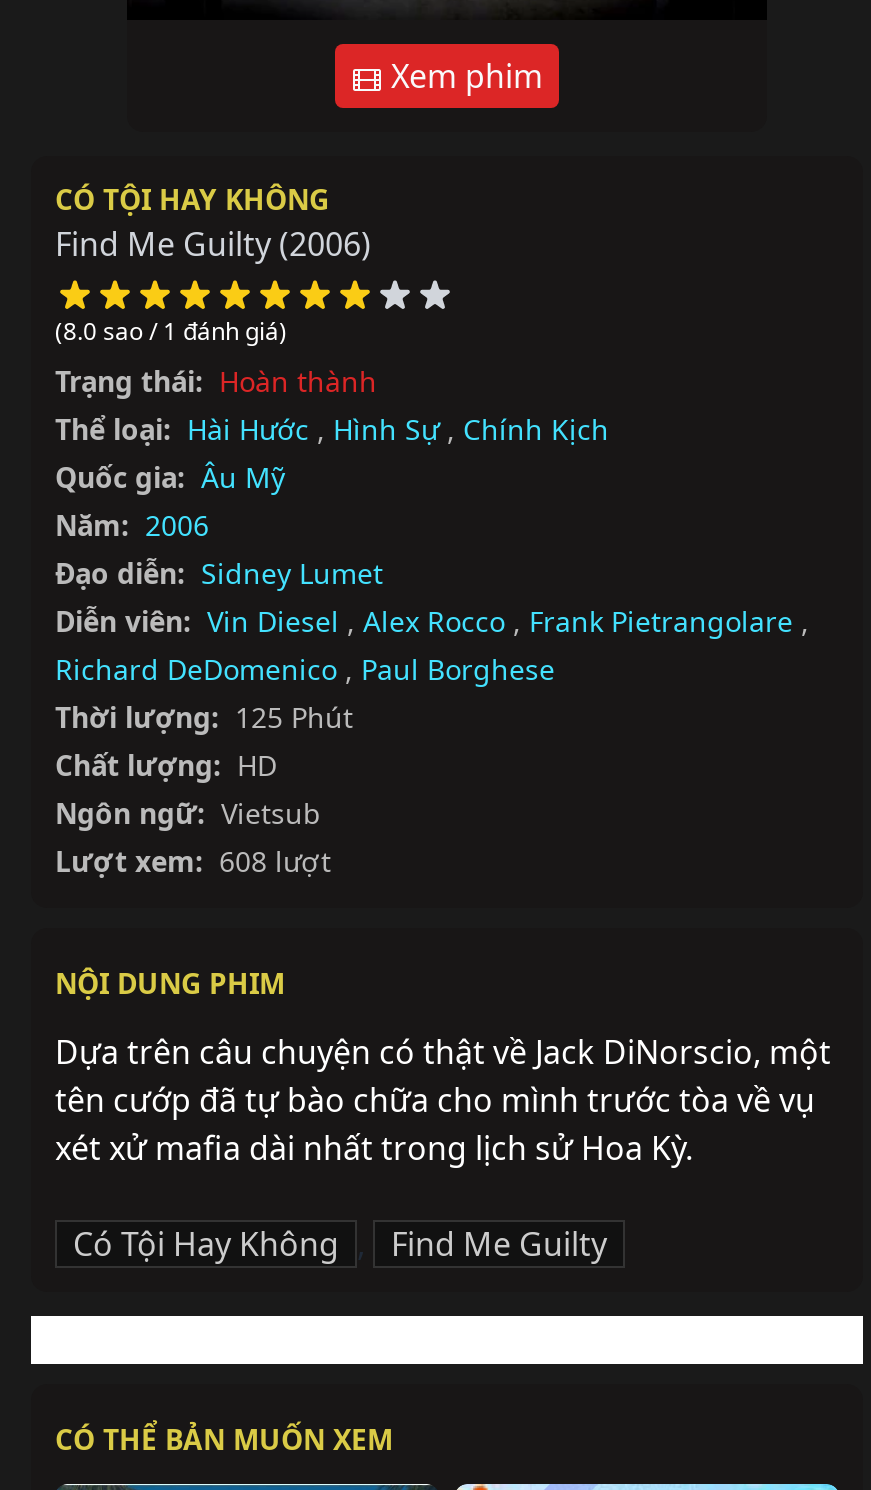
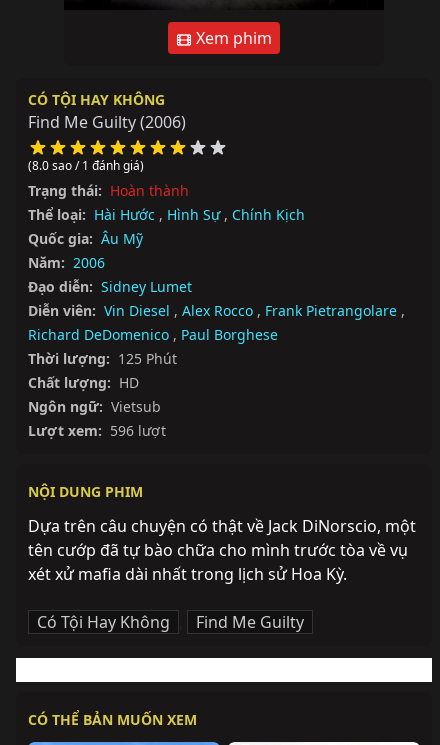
- Lượt xem: 608 lượt
+ Lượt xem: 596 lượt
